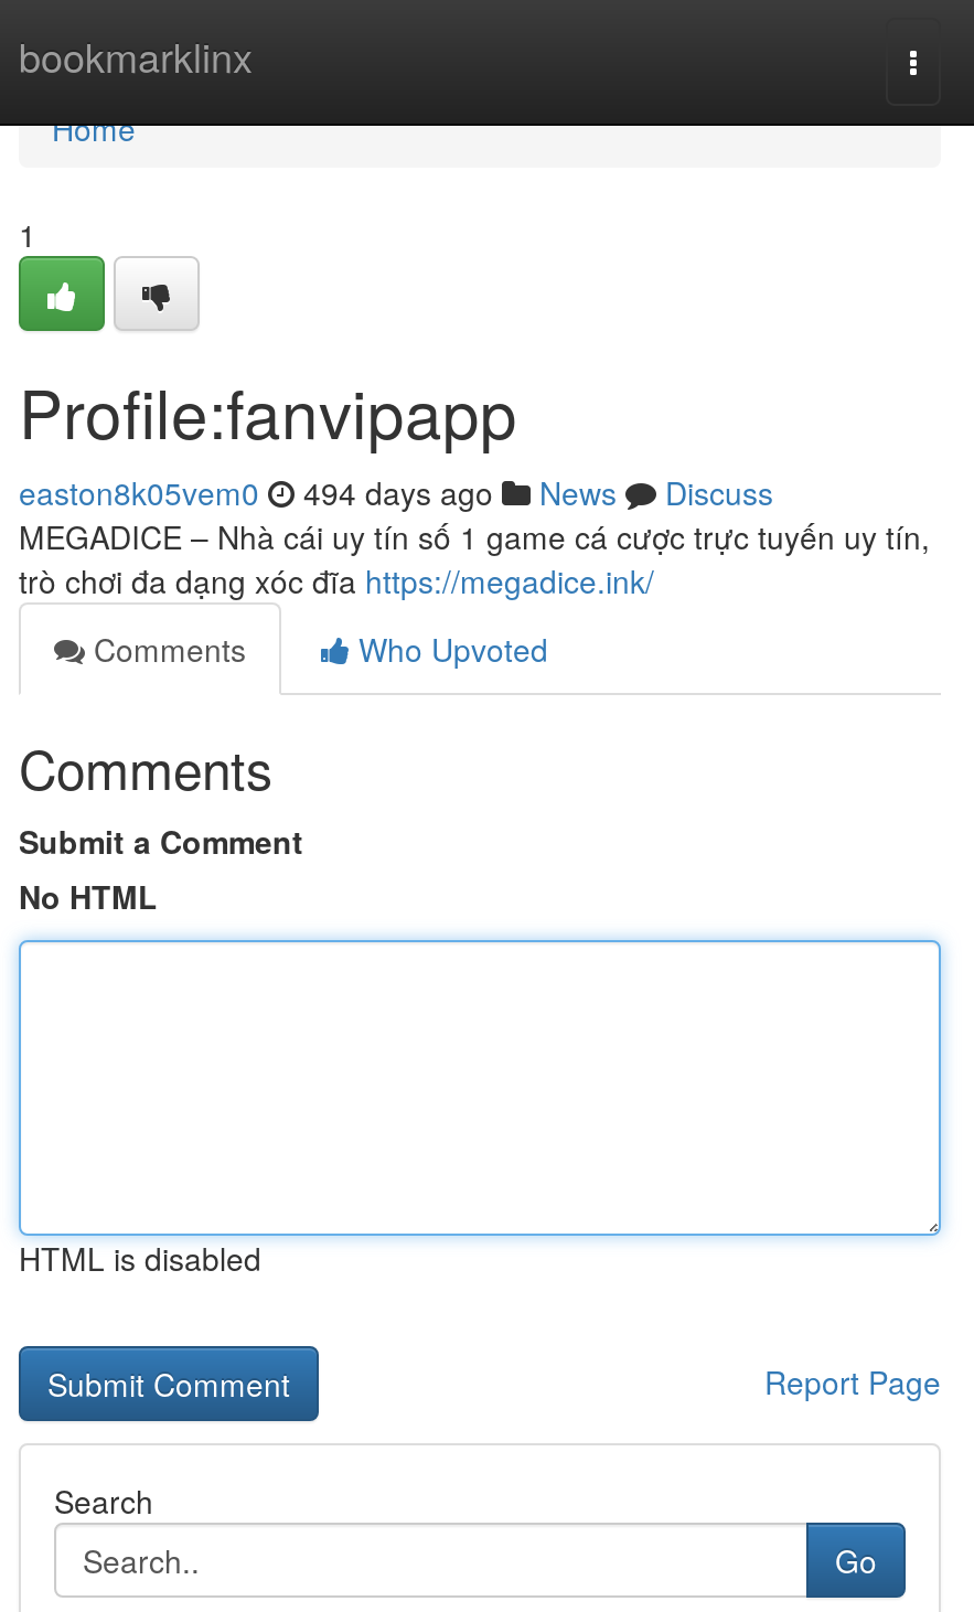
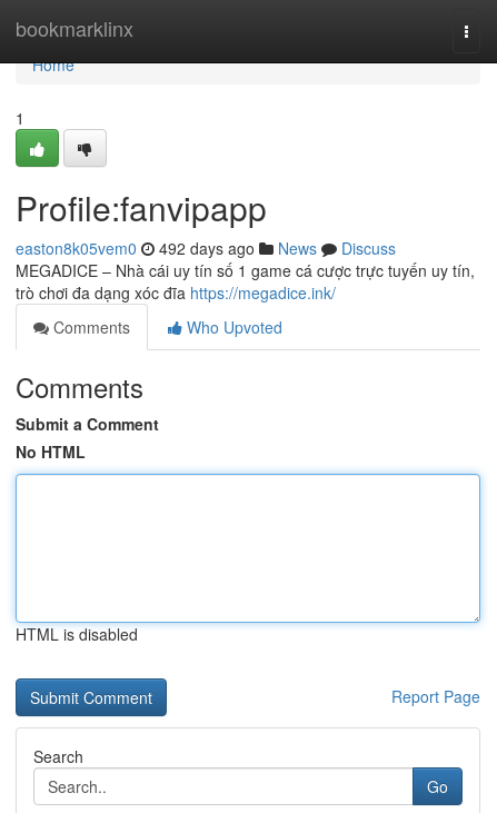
- easton8k05vem0 494 days ago News Discuss
+ easton8k05vem0 492 days ago News Discuss
